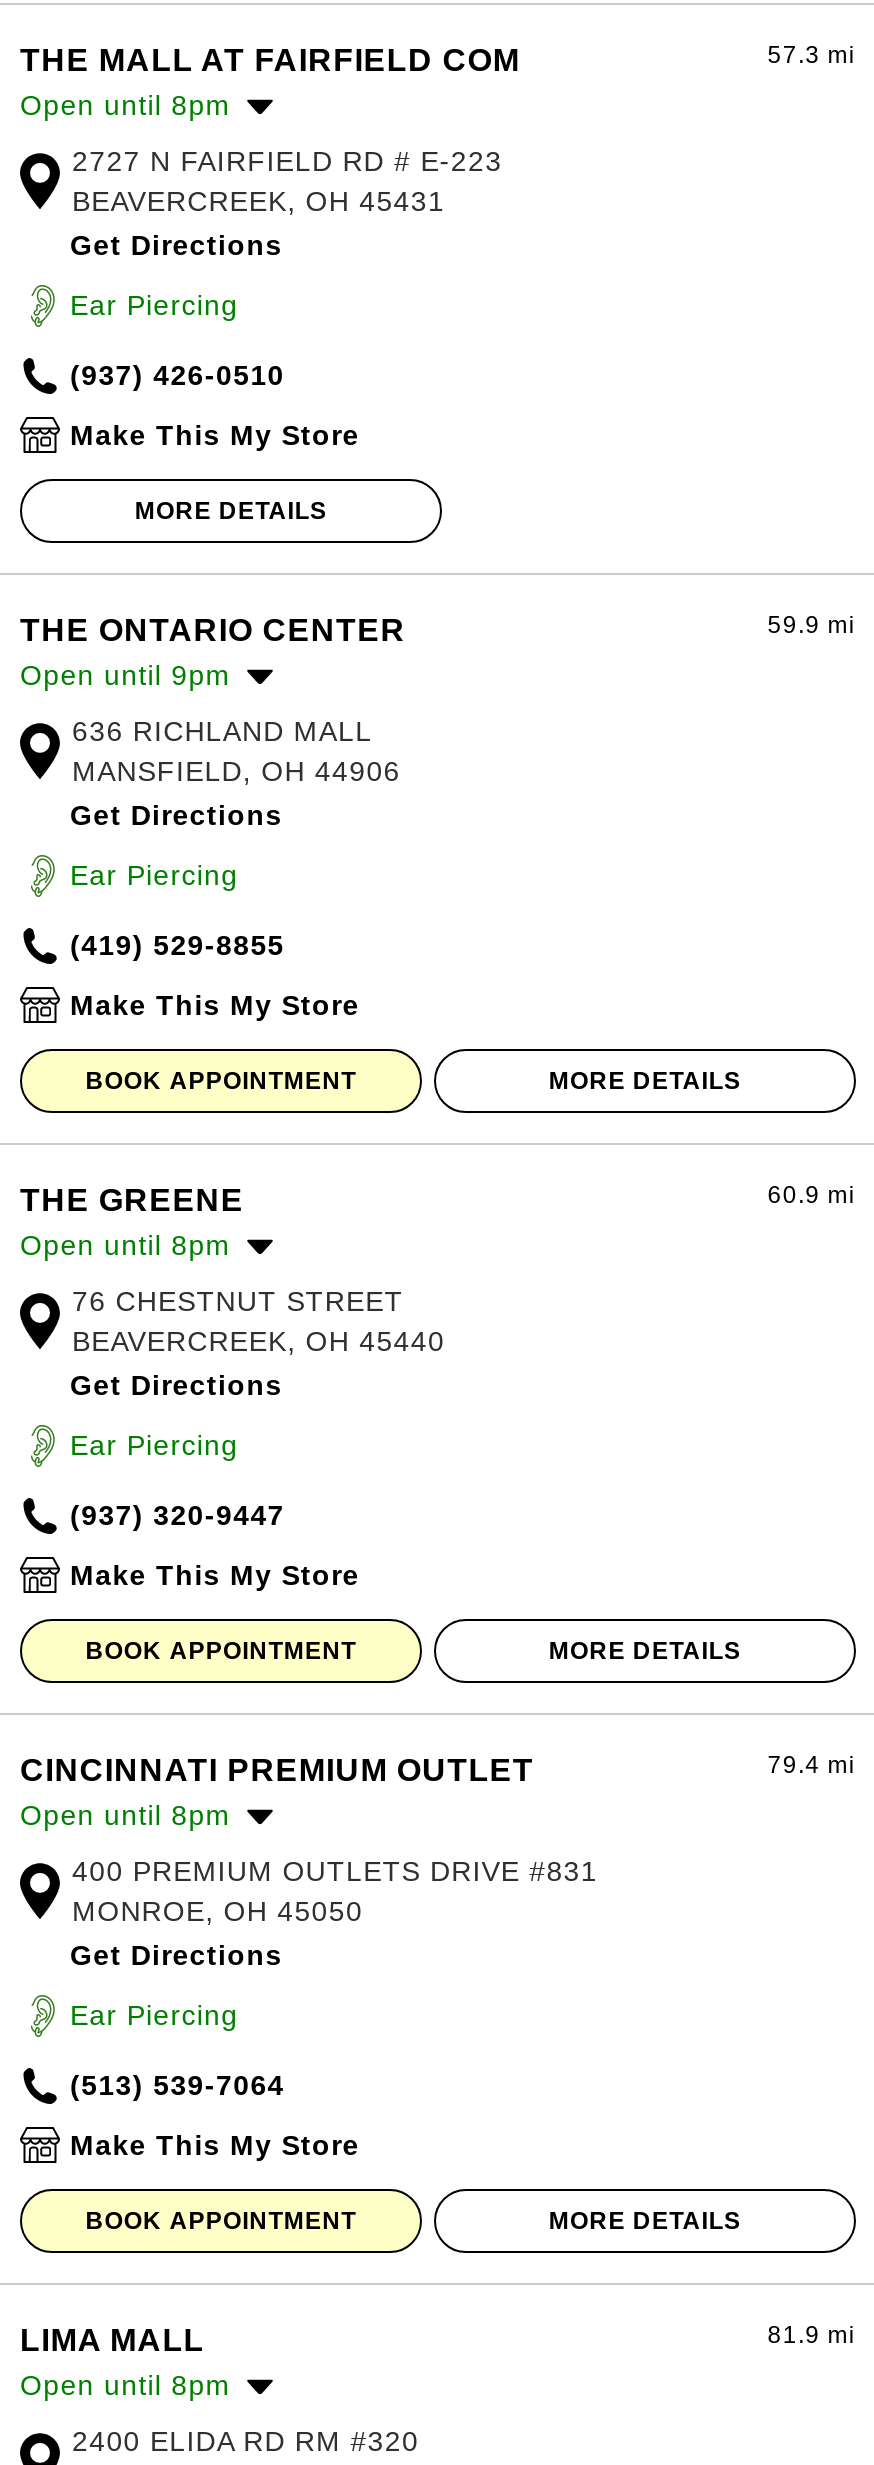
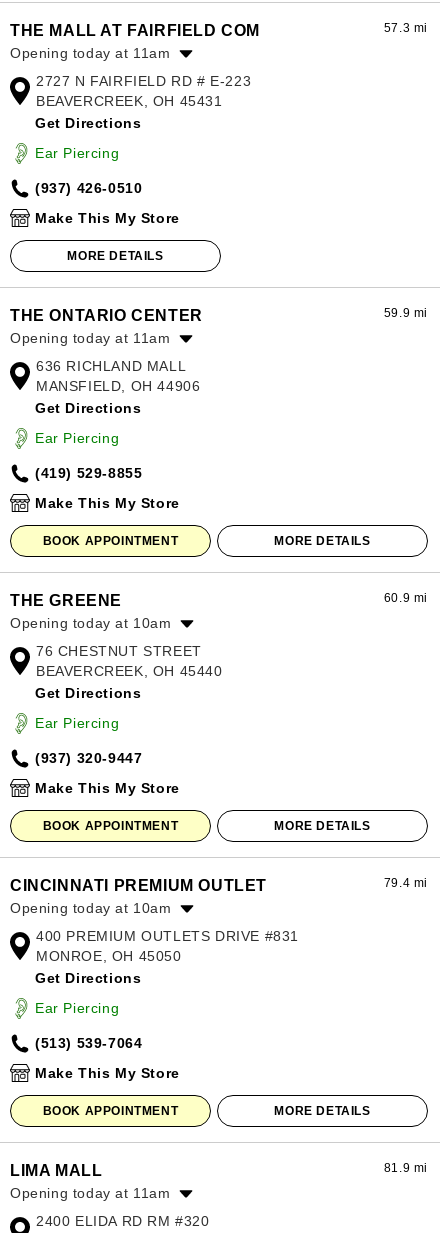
- Open until 8pm
+ Opening today at 11am

- Open until 9pm
+ Opening today at 11am

- Open until 8pm
+ Opening today at 10am

- Open until 8pm
+ Opening today at 10am

- Open until 8pm
+ Opening today at 11am
